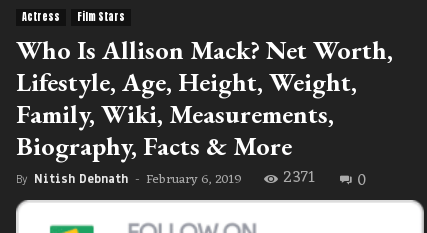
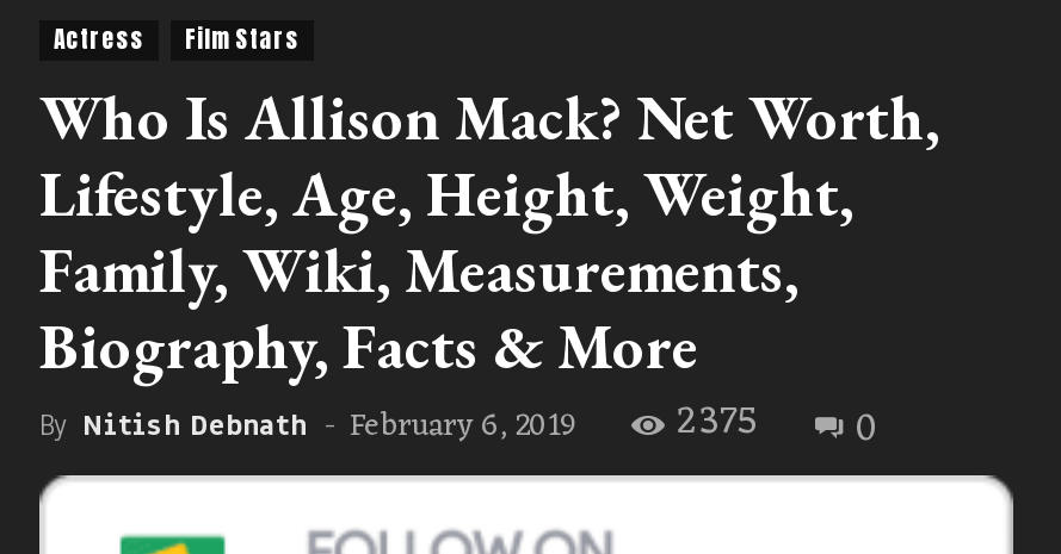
- By Nitish Debnath - February 6, 2019 2371 0
+ By Nitish Debnath - February 6, 2019 2375 0
